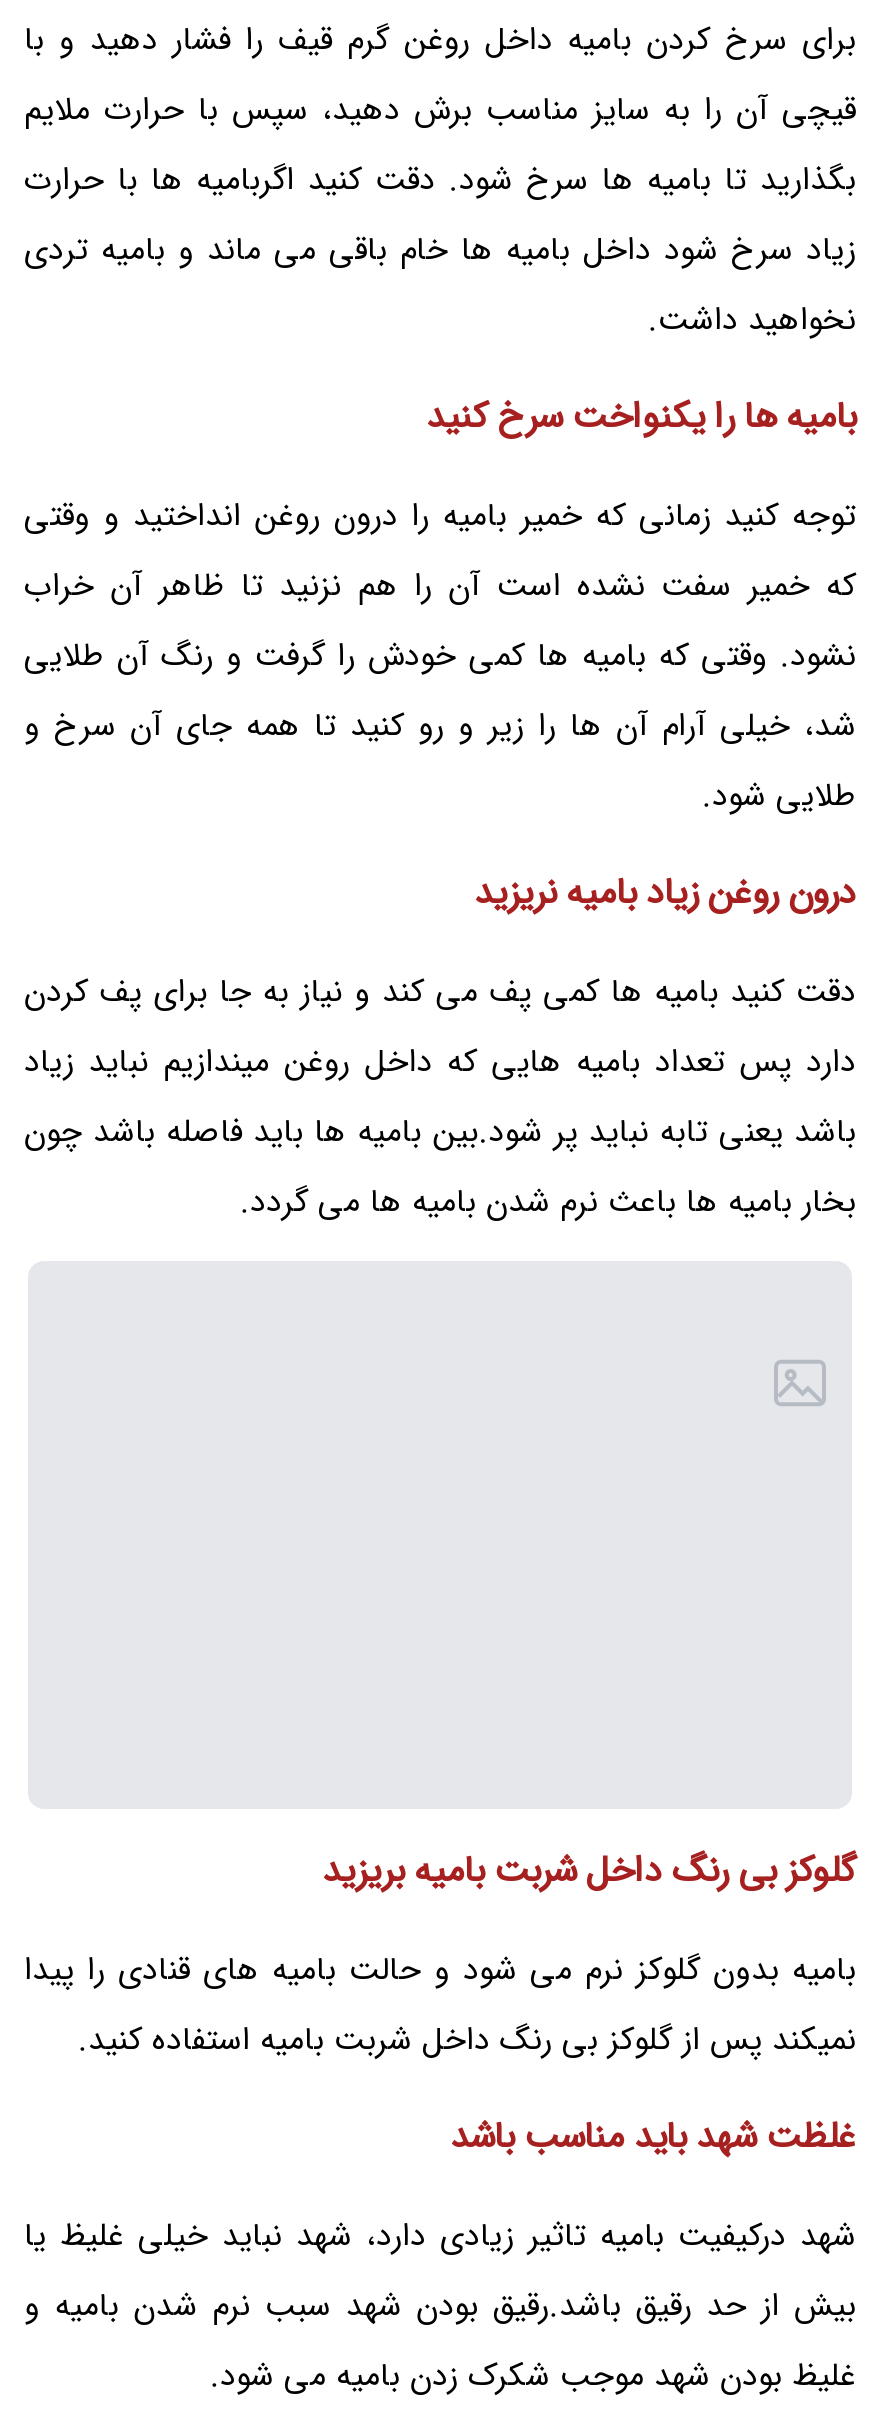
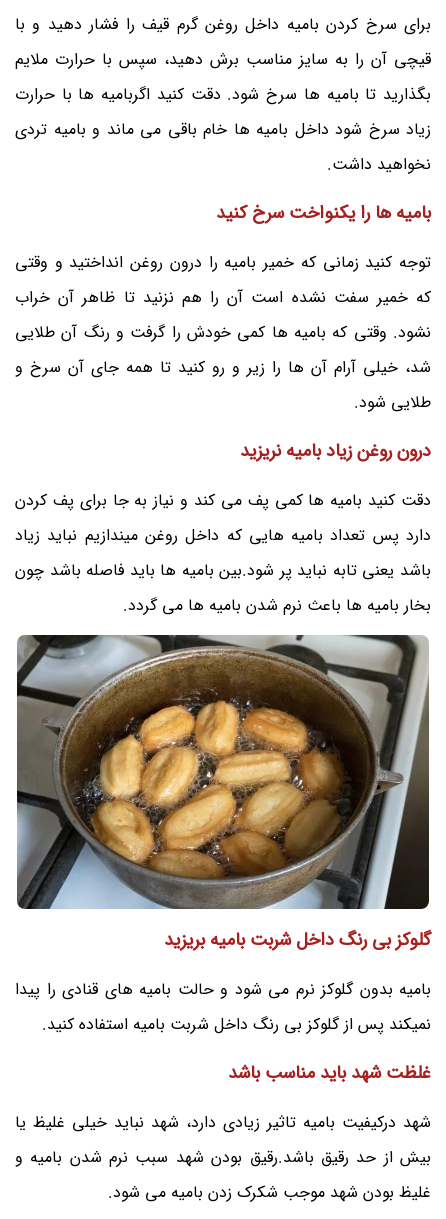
+ [image]
